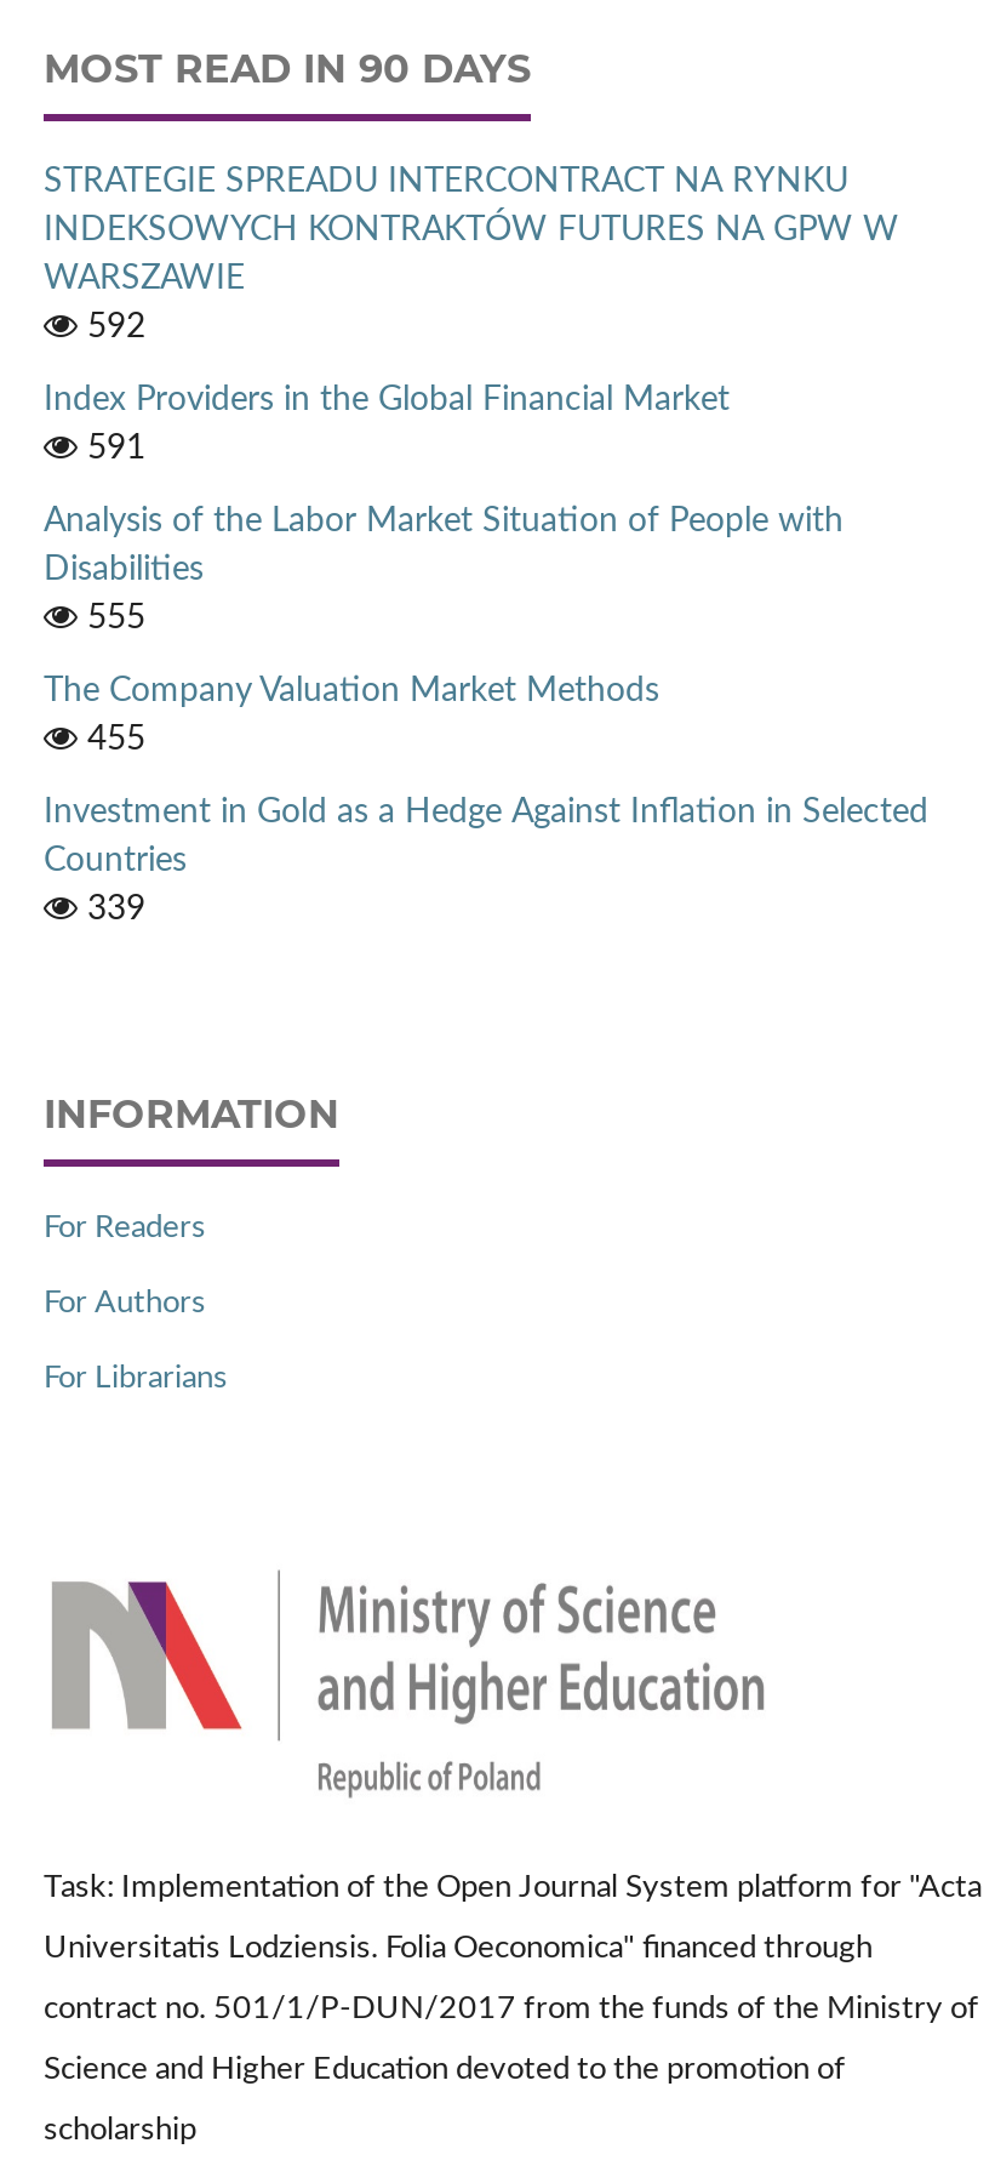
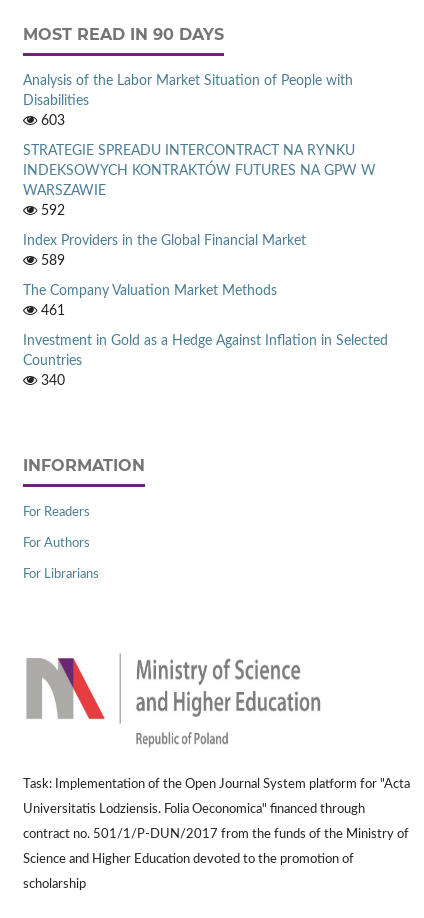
+ 603

moved down: STRATEGIE SPREADU INTERCONTRACT NA RYNKU | INDEKSOWYCH KONTRAKTÓW FUTURES NA GPW W | WARSZAWIE | 592 | Index Providers in the Global Financial Market

- 591
- 555
+ 589

moved up: Analysis of the Labor Market Situation of People with | Disabilities

- 455
+ 461

- 339
+ 340
